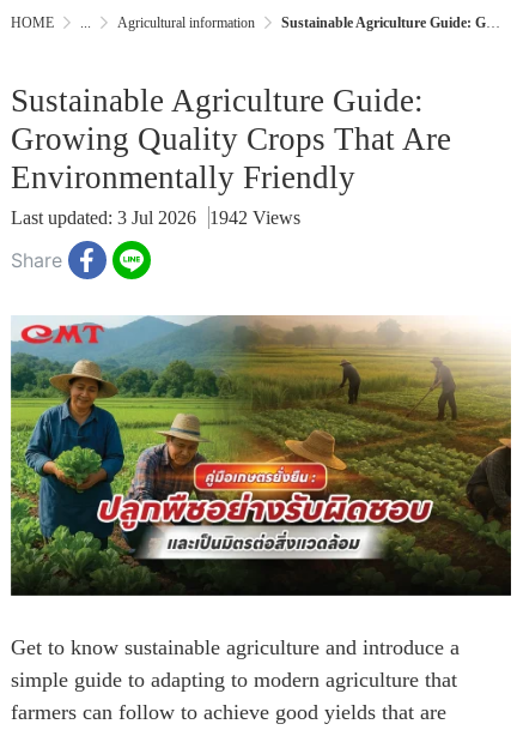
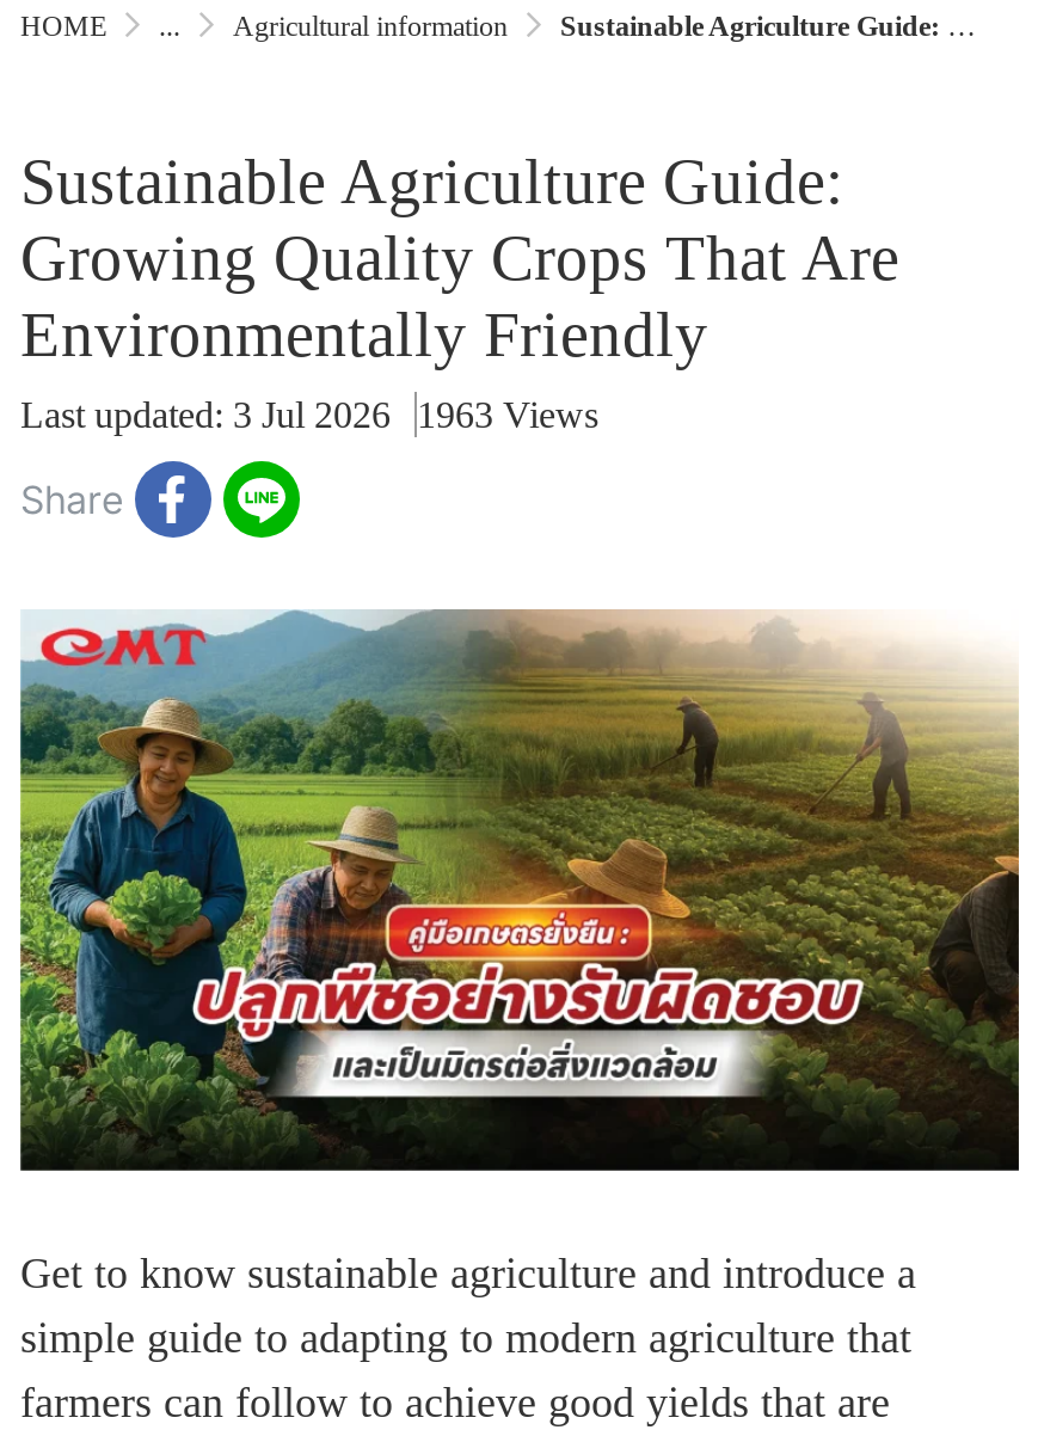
- Last updated: 3 Jul 2026 1942 Views
+ Last updated: 3 Jul 2026 1963 Views
